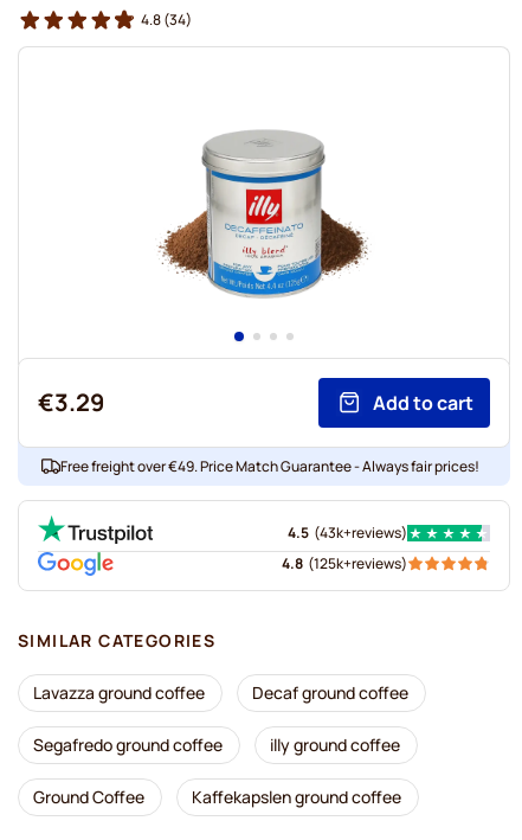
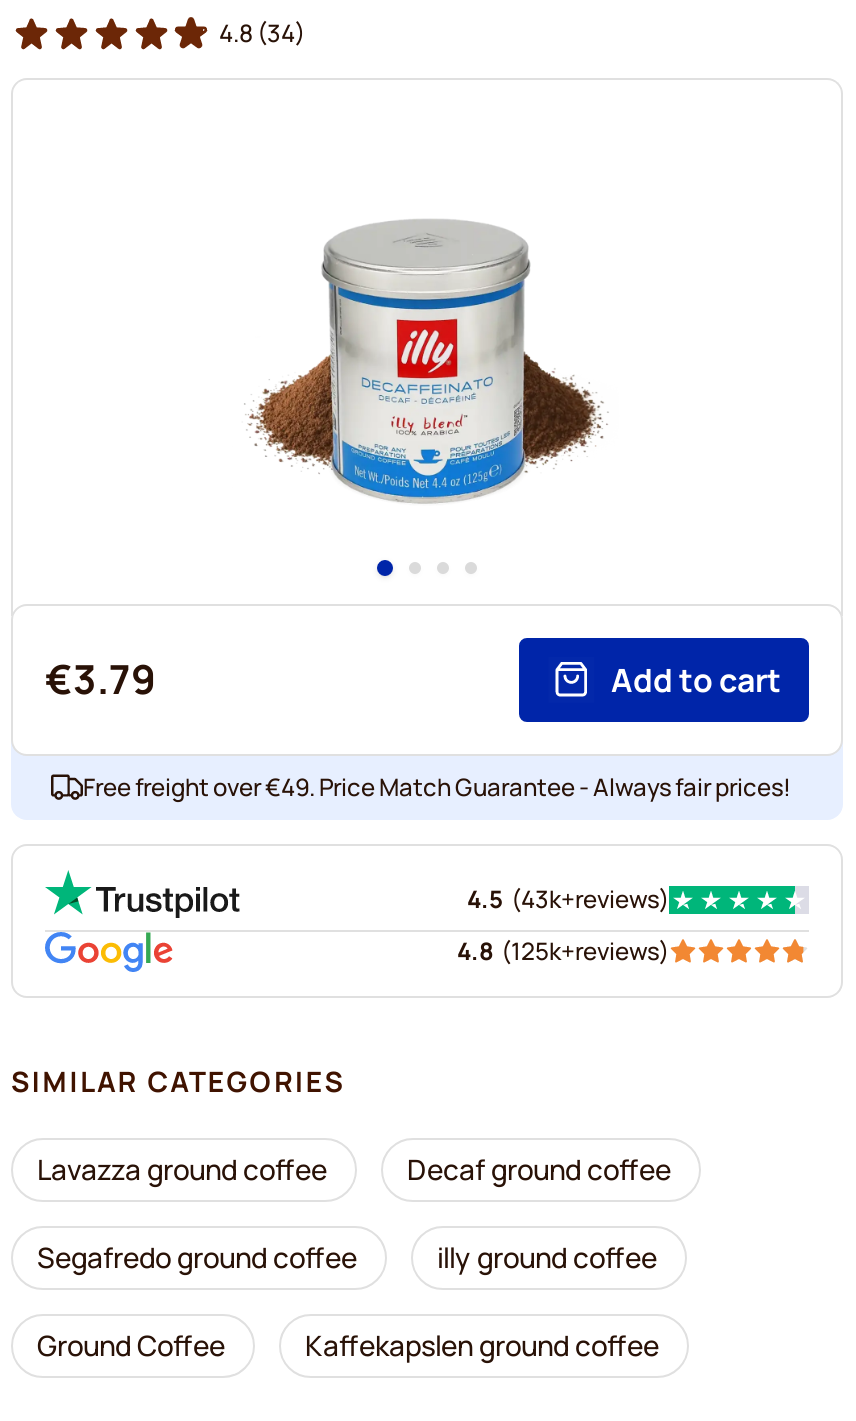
- €3.29
+ €3.79
